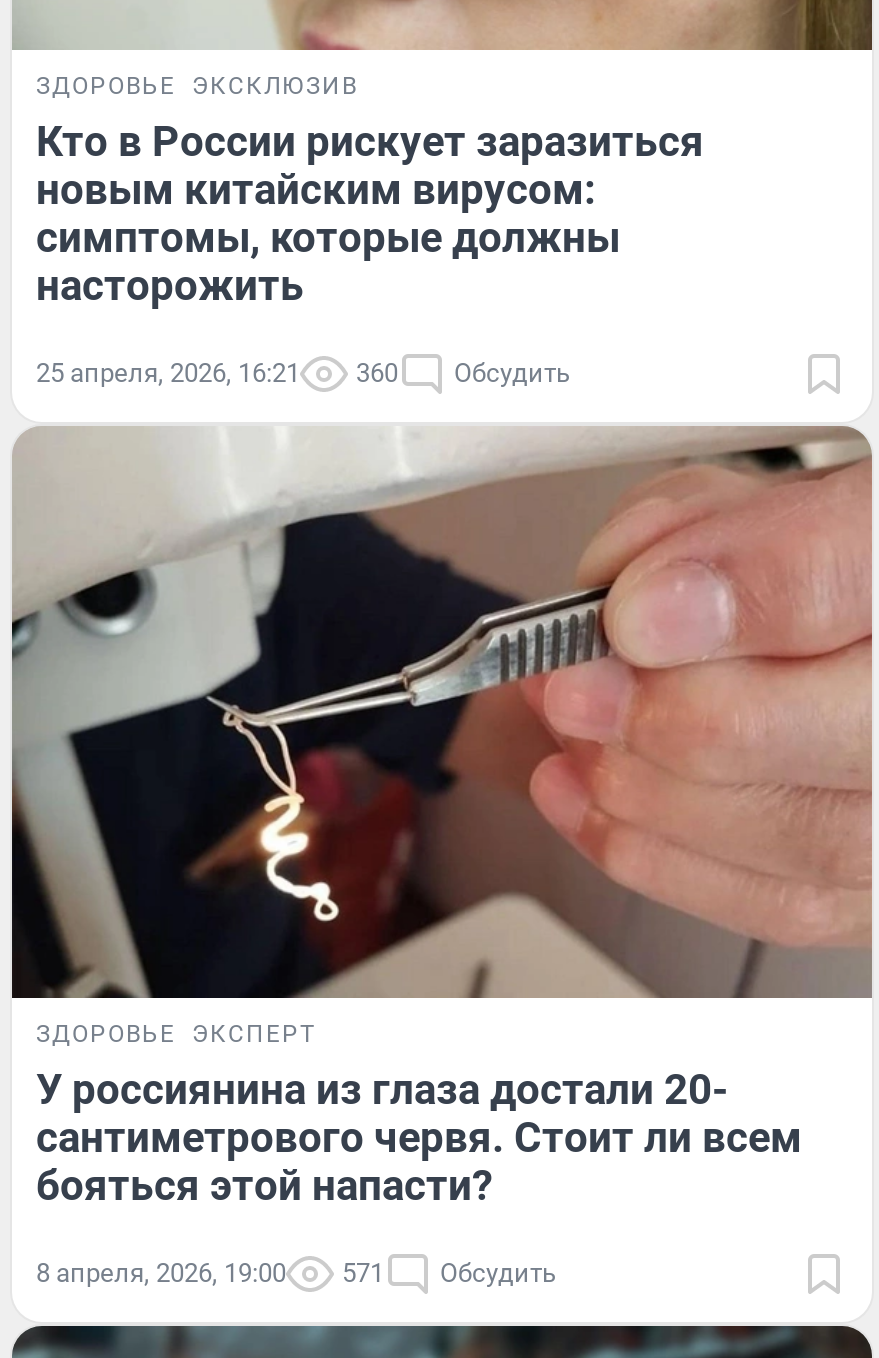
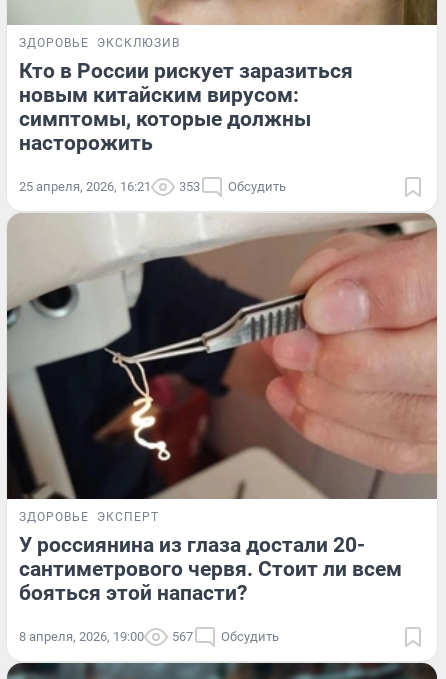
- 25 апреля, 2026, 16:21 360 Обсудить
+ 25 апреля, 2026, 16:21 353 Обсудить

- 8 апреля, 2026, 19:00 571 Обсудить
+ 8 апреля, 2026, 19:00 567 Обсудить
